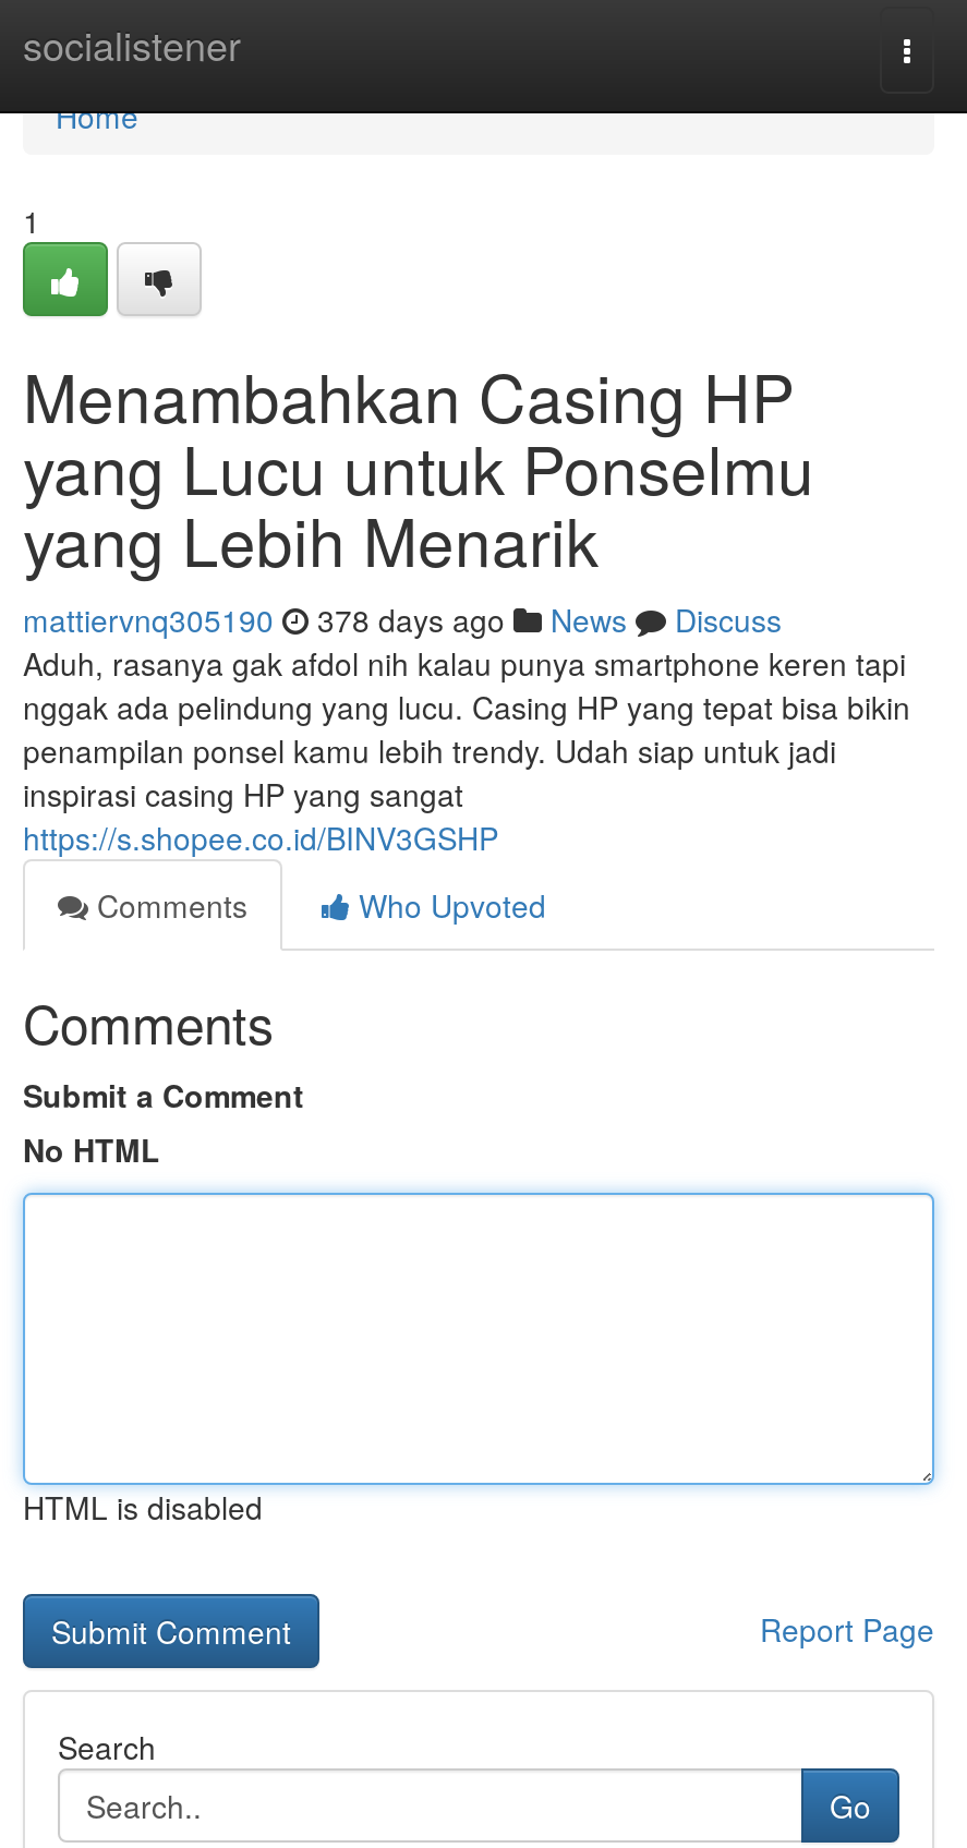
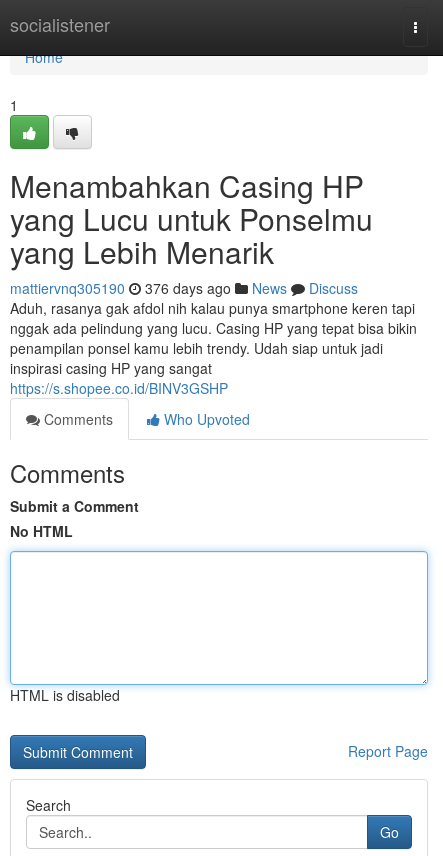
- mattiervnq305190 378 days ago News Discuss
+ mattiervnq305190 376 days ago News Discuss
